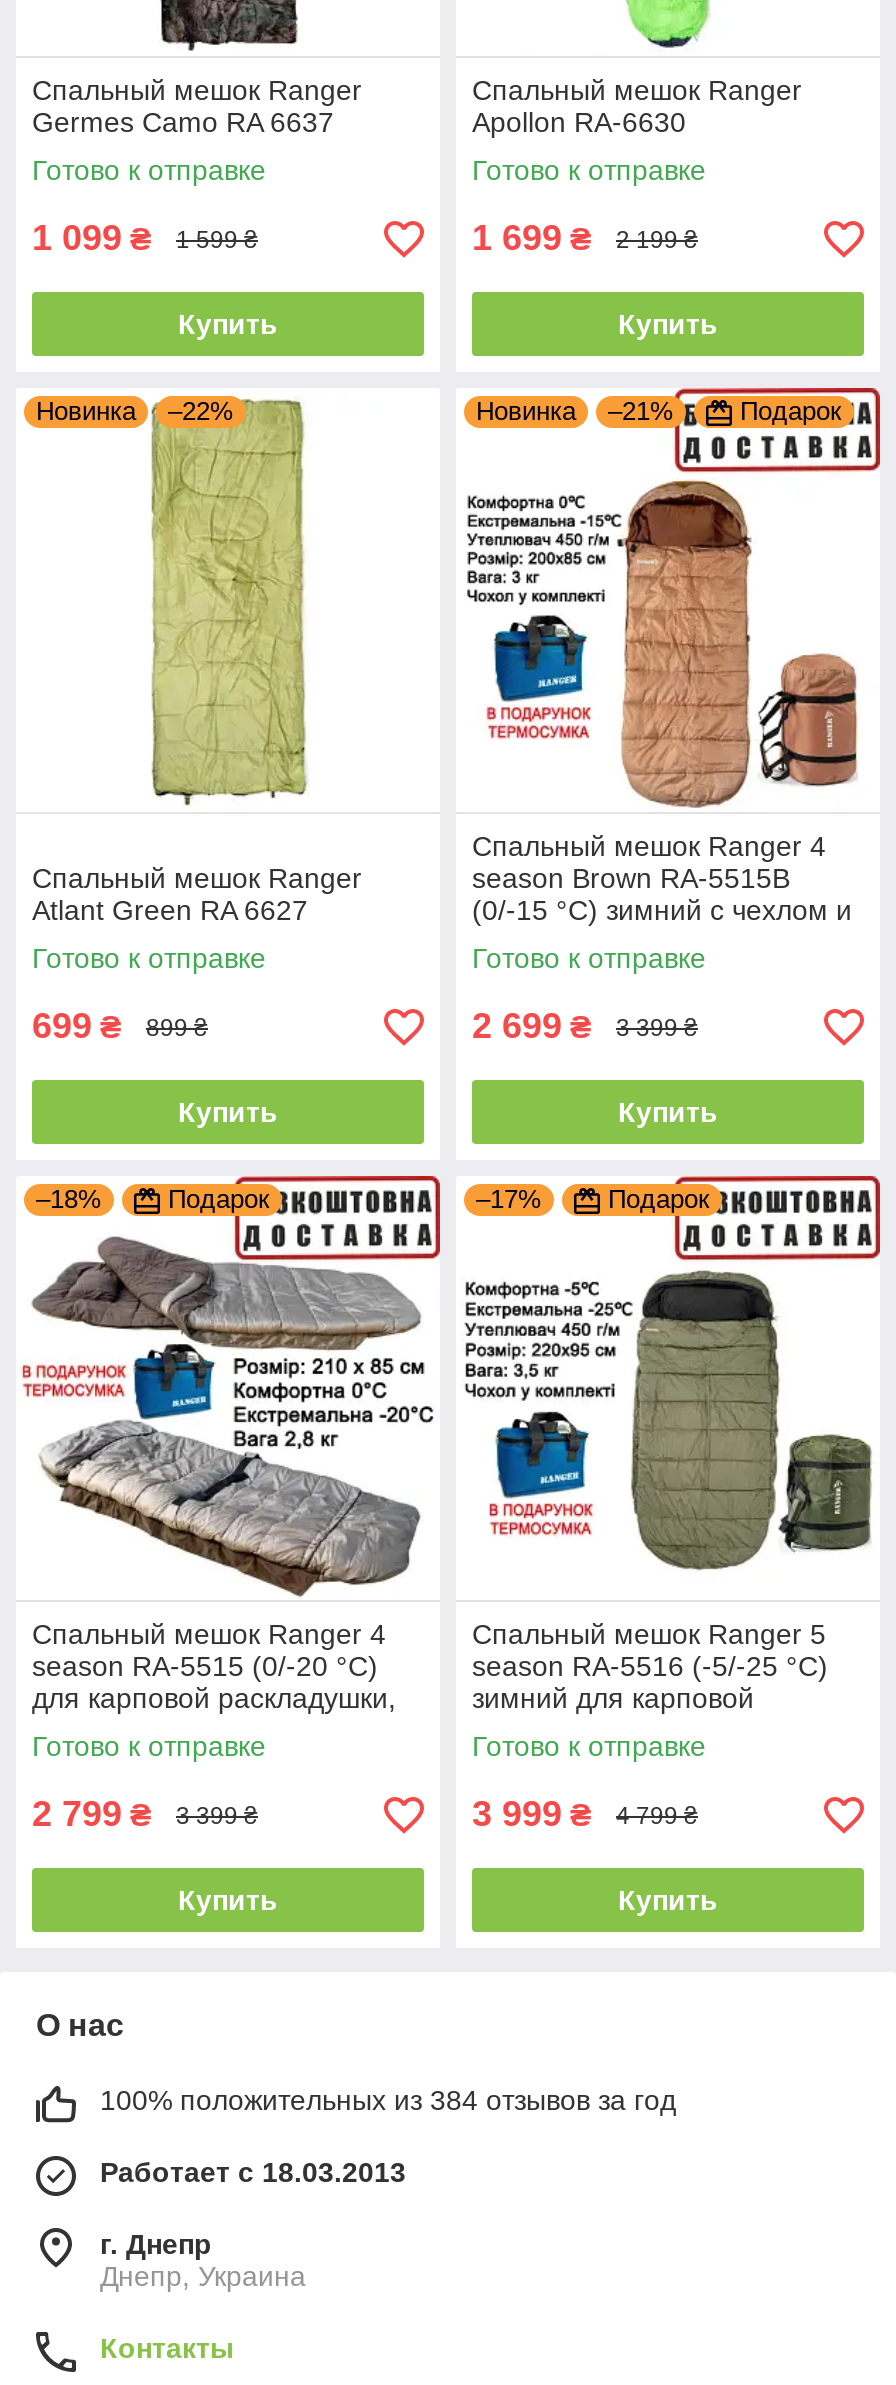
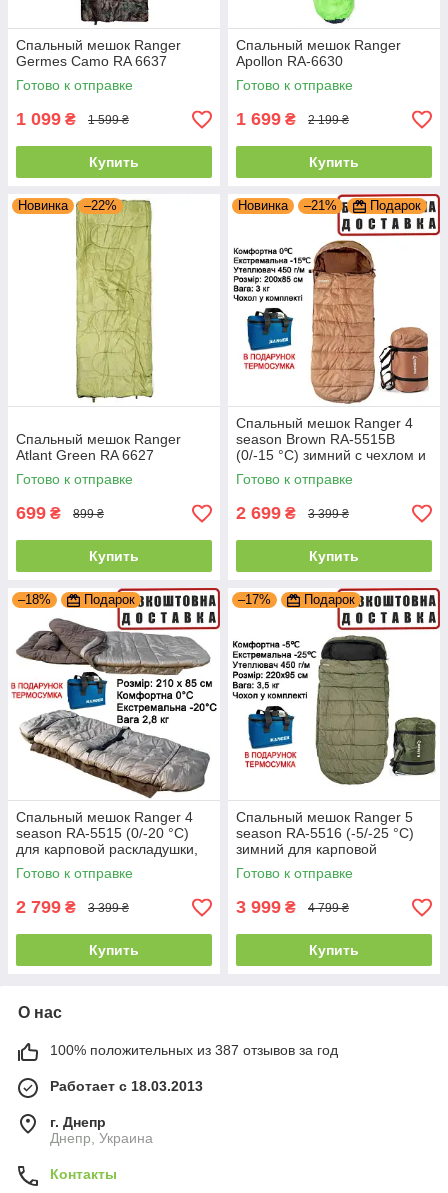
- 100% положительных из 384 отзывов за год
+ 100% положительных из 387 отзывов за год
